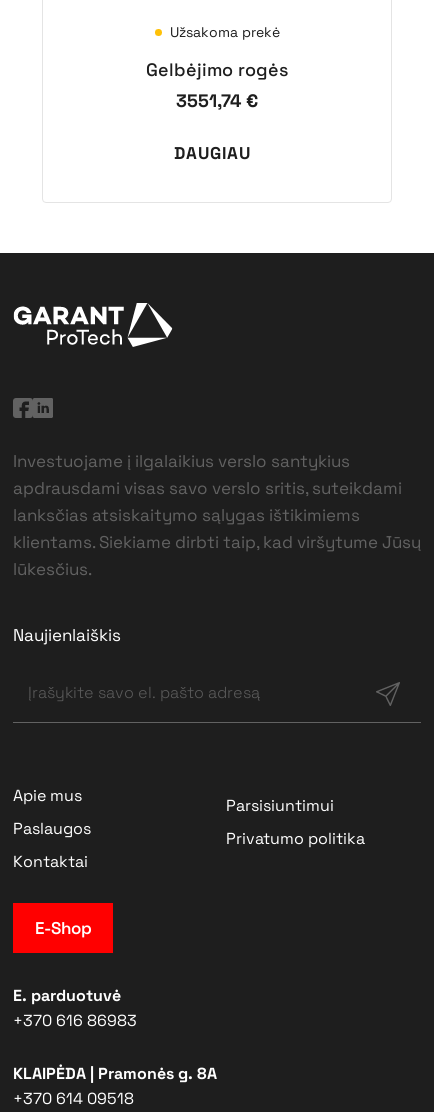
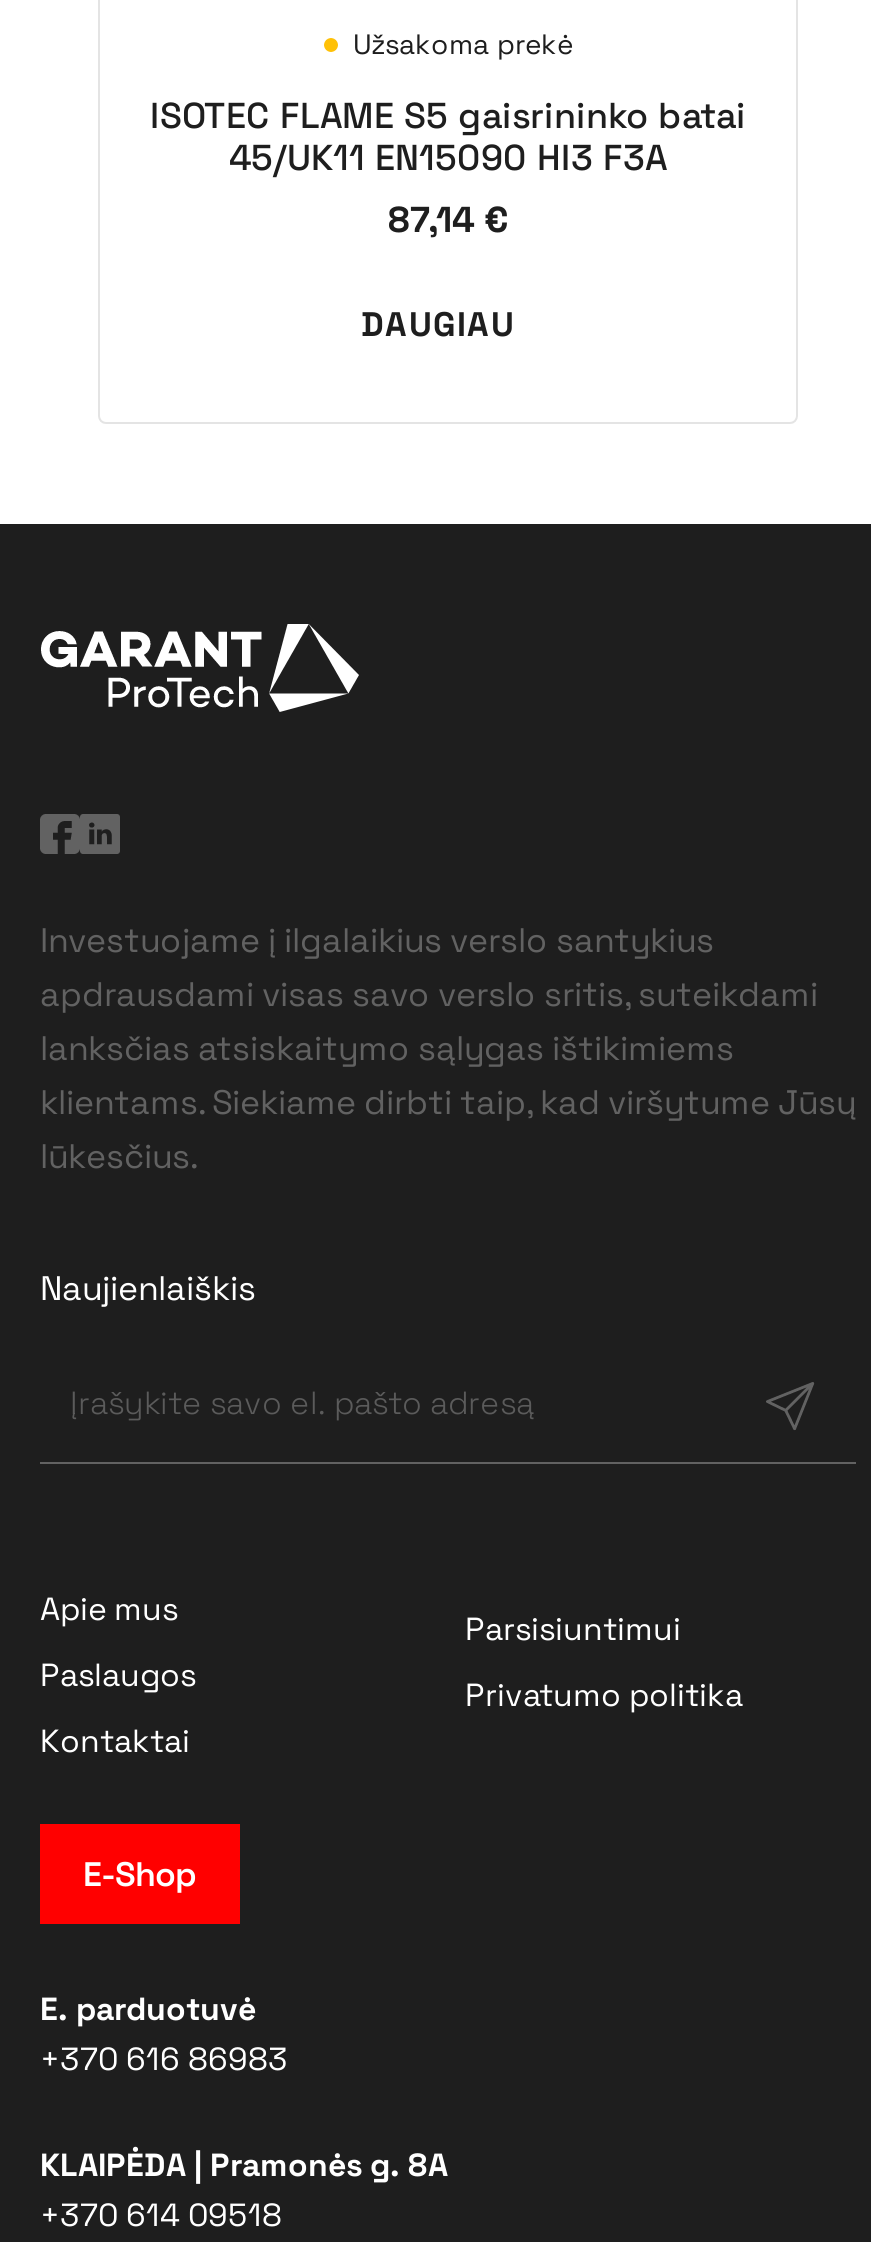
- Gelbėjimo rogės
- 3551,74 €
+ ISOTEC FLAME S5 gaisrininko batai
+ 45/UK11 EN15090 HI3 F3A
+ 87,14 €
